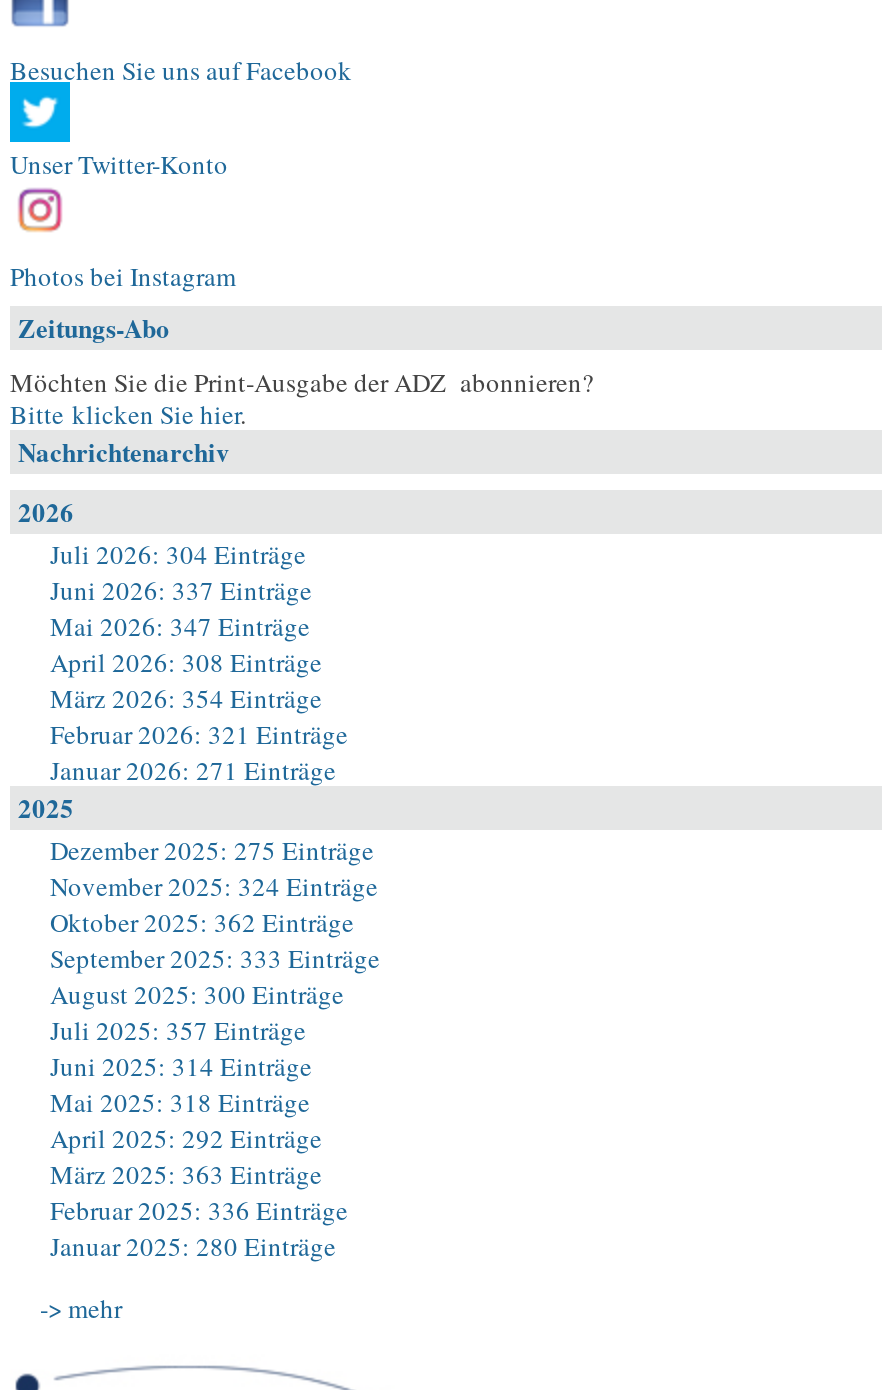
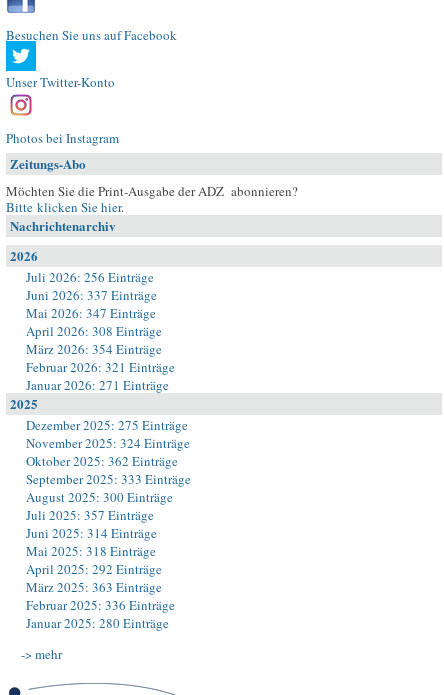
- Juli 2026: 304 Einträge
+ Juli 2026: 256 Einträge
